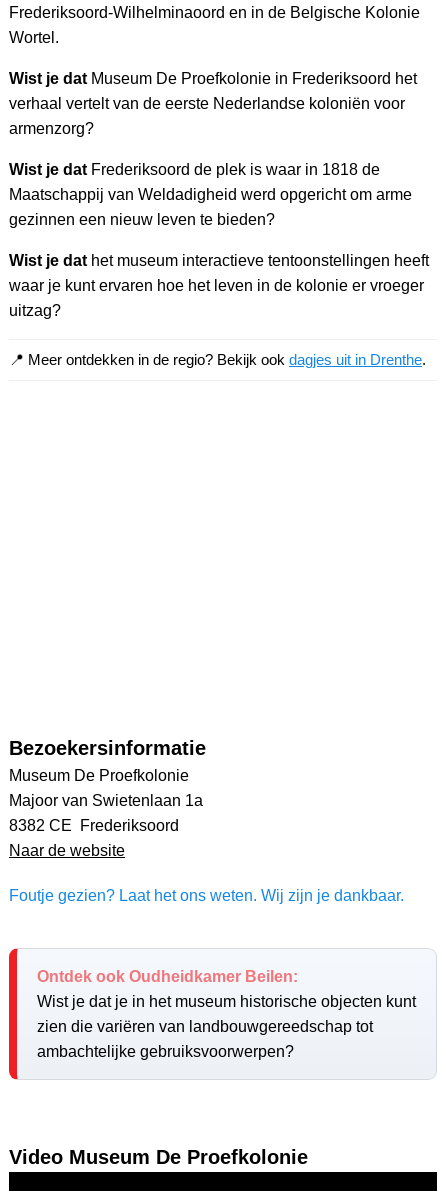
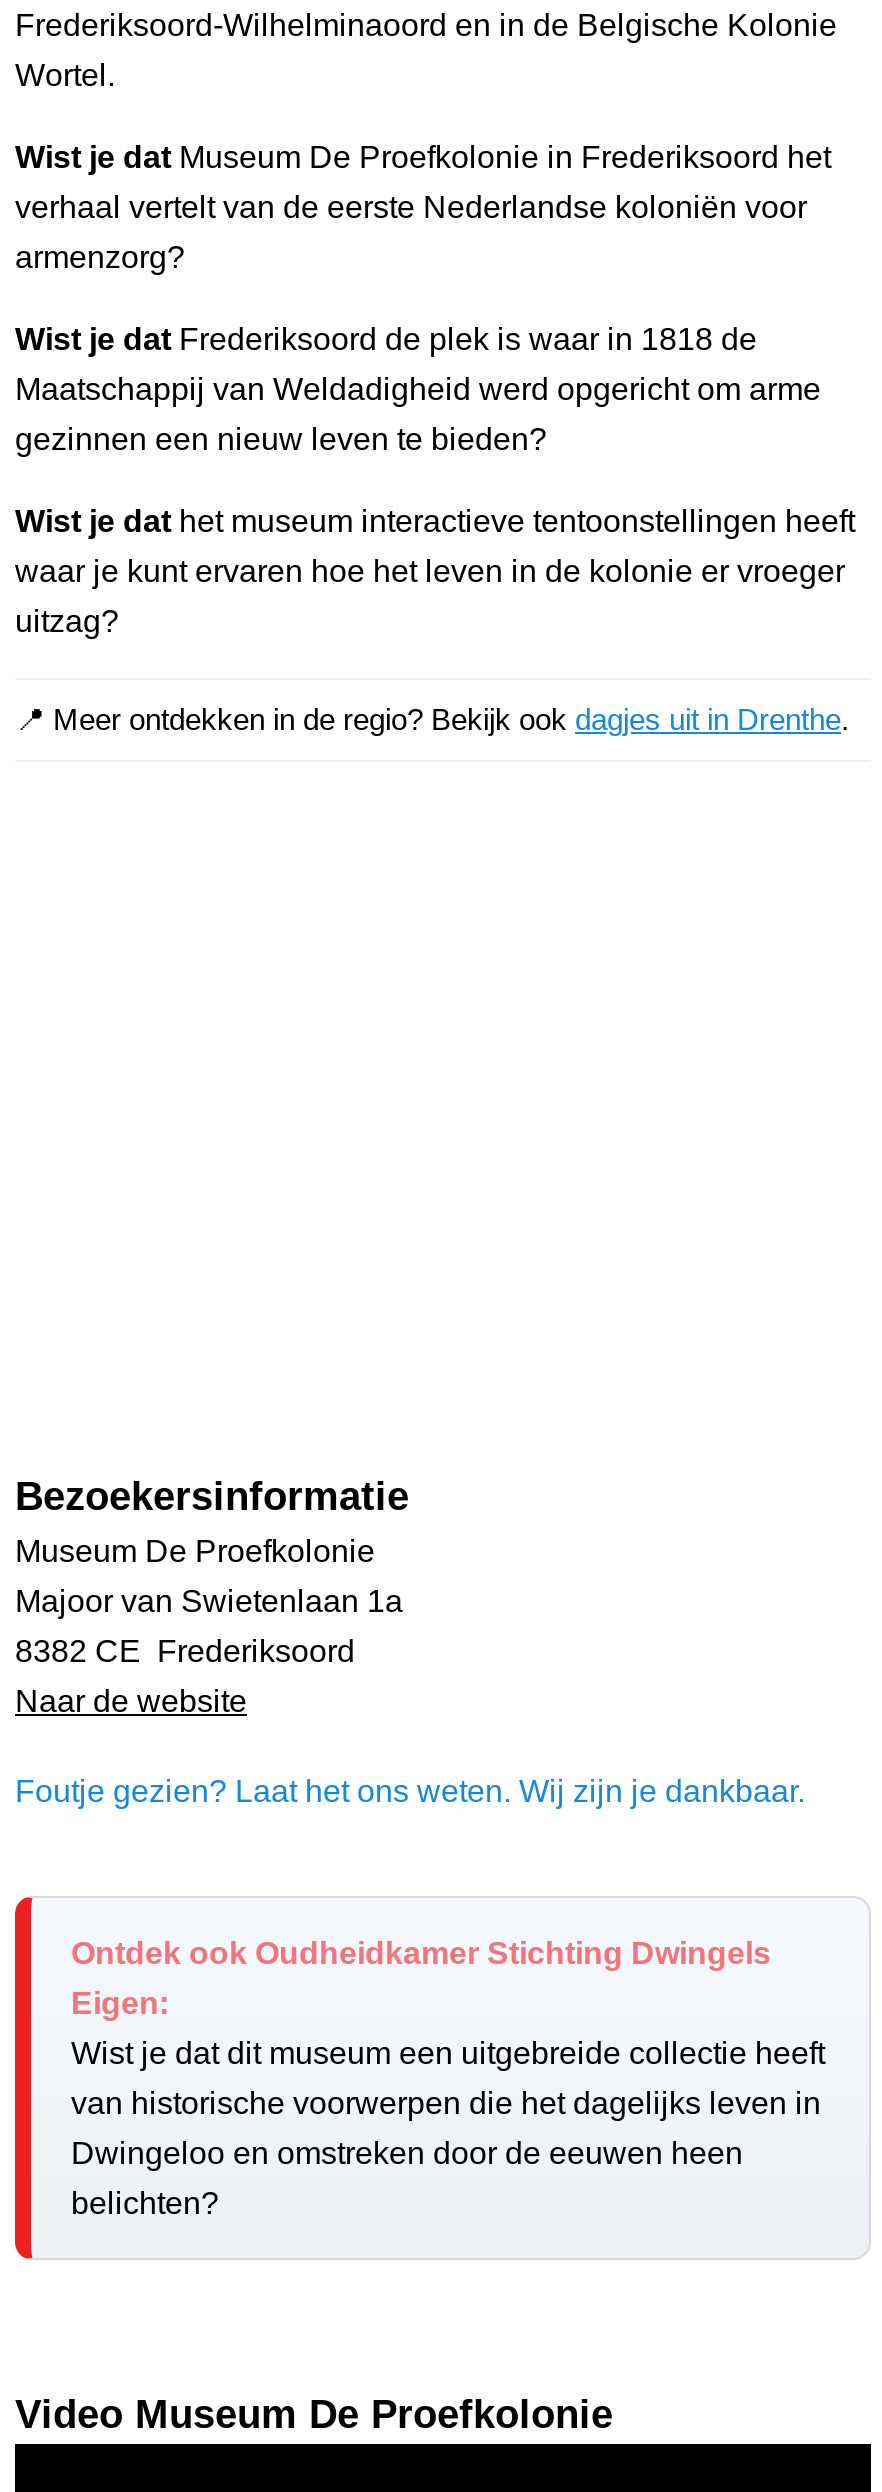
- Ontdek ook Oudheidkamer Beilen:
- Wist je dat je in het museum historische objecten kunt
- zien die variëren van landbouwgereedschap tot
- ambachtelijke gebruiksvoorwerpen?
+ Ontdek ook Oudheidkamer Stichting Dwingels
+ Eigen:
+ Wist je dat dit museum een uitgebreide collectie heeft
+ van historische voorwerpen die het dagelijks leven in
+ Dwingeloo en omstreken door de eeuwen heen
+ belichten?
